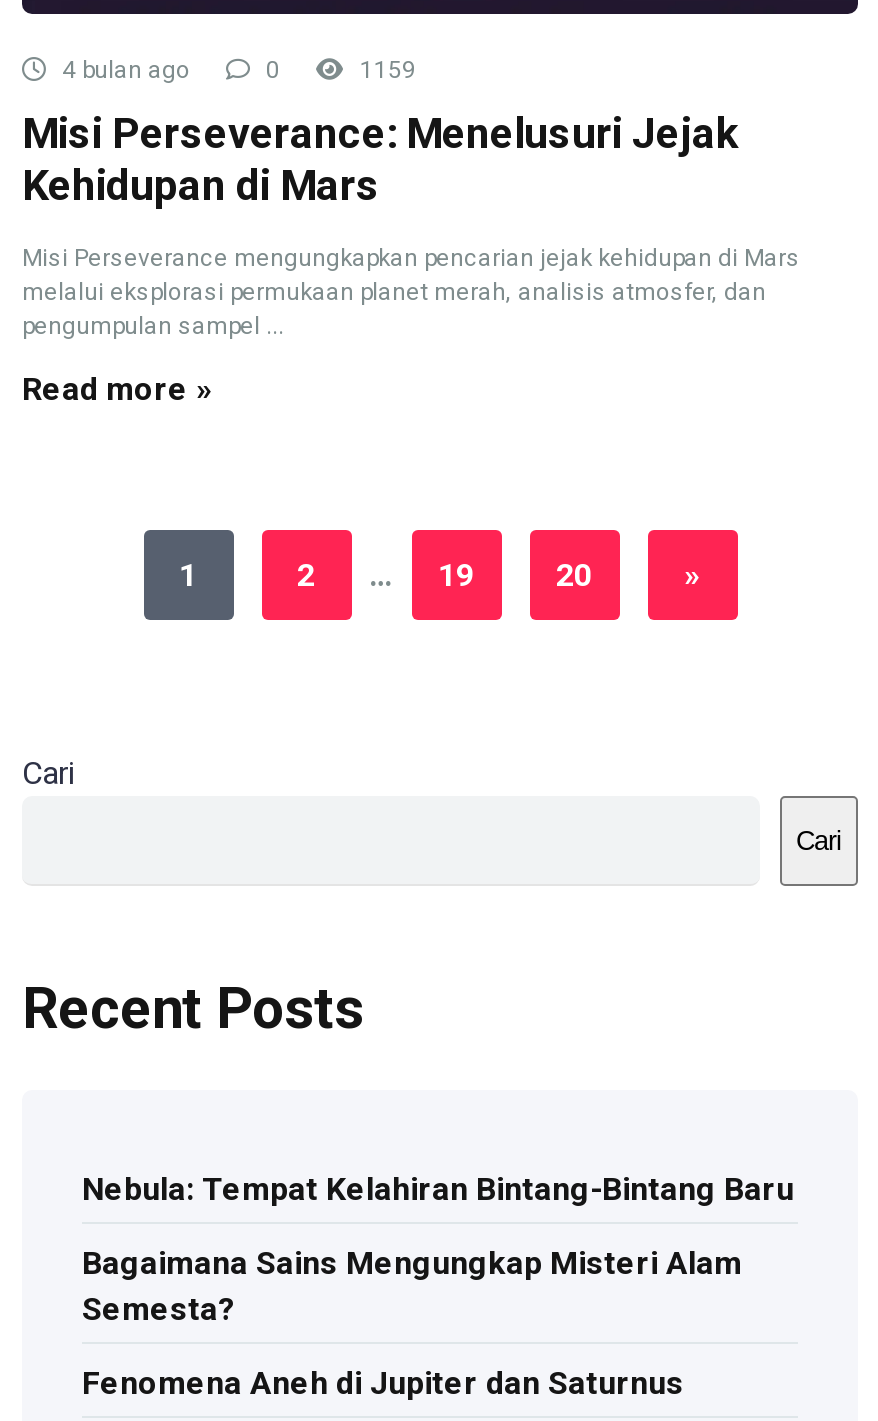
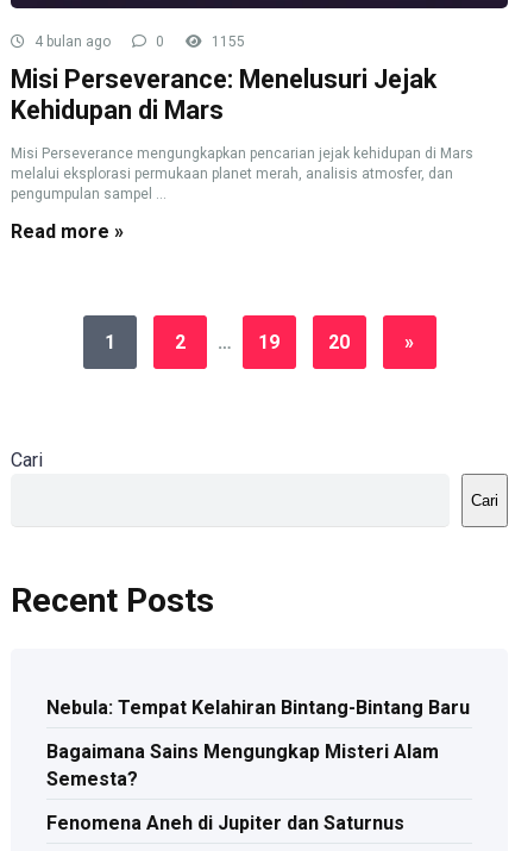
- 1159
+ 1155
